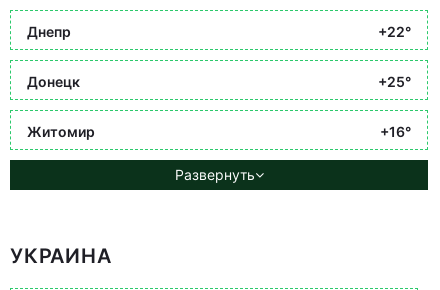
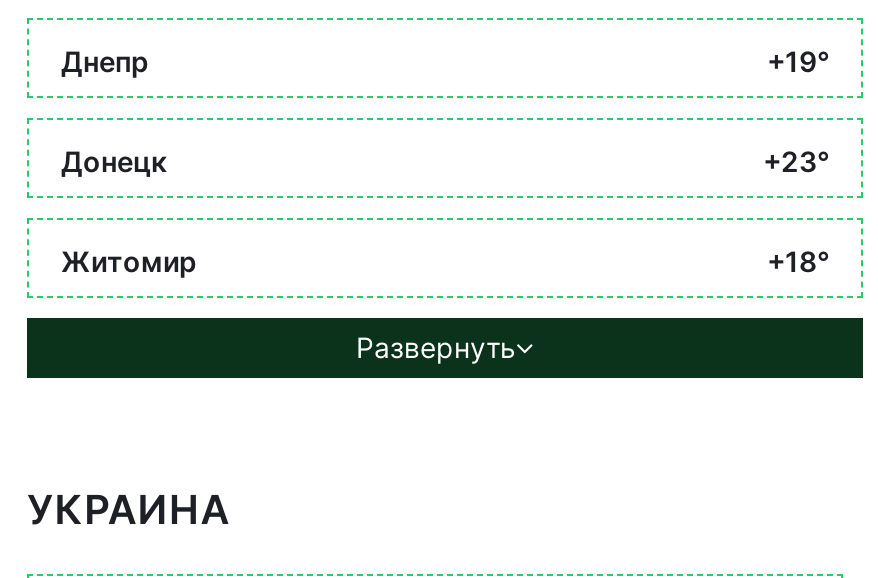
- +22°
+ +19°

- +25°
+ +23°

- +16°
+ +18°
